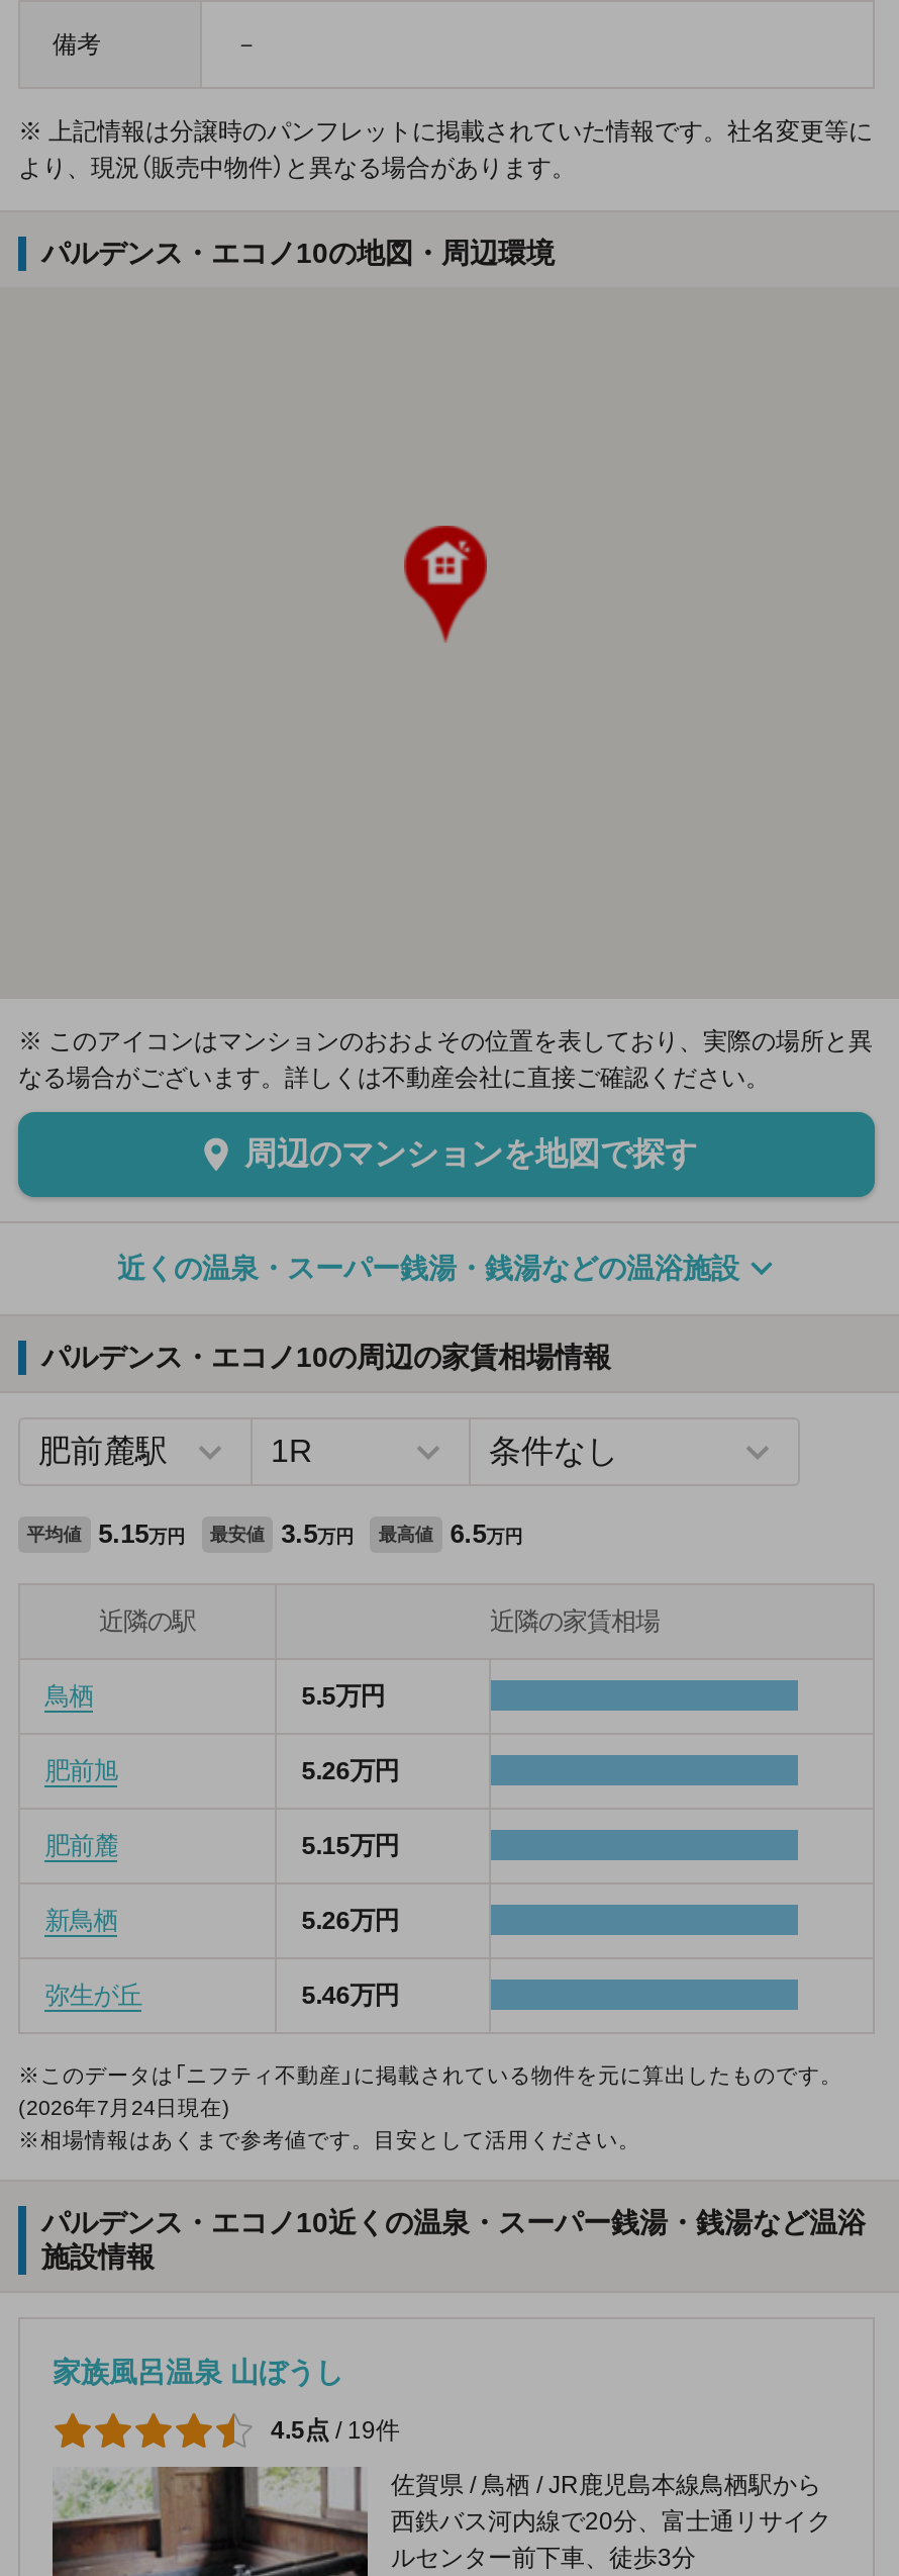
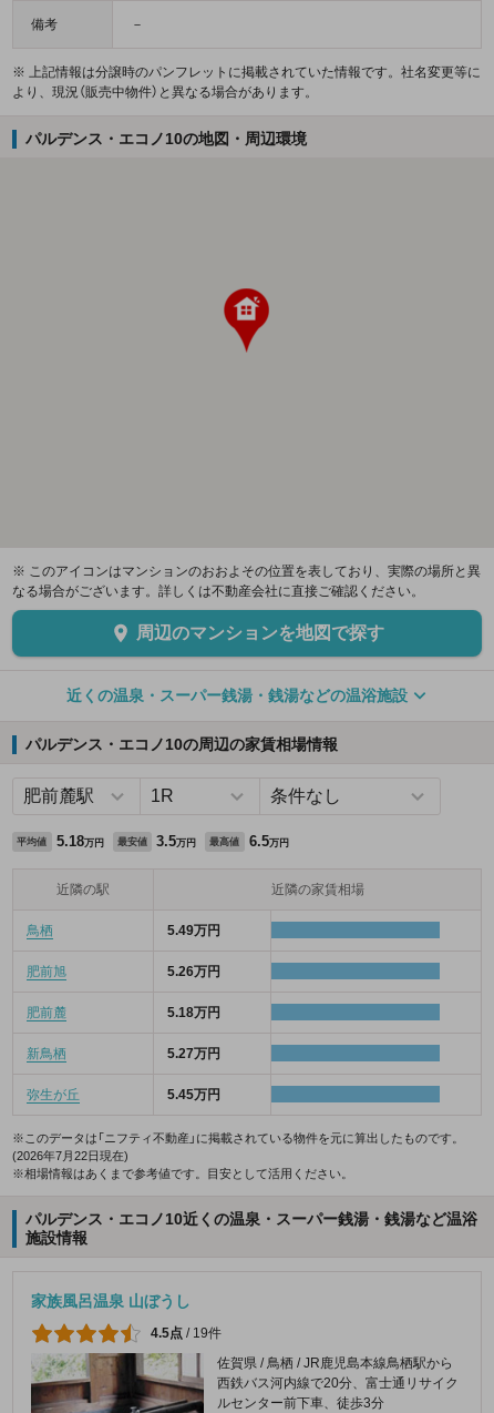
- 平均値 5.15万円 最安値 3.5万円 最高値 6.5万円
+ 平均値 5.18万円 最安値 3.5万円 最高値 6.5万円

- 5.5万円
+ 5.49万円

- 5.15万円
+ 5.18万円

- 5.26万円
+ 5.27万円

- 5.46万円
+ 5.45万円

- (2026年7月24日現在)
+ (2026年7月22日現在)
